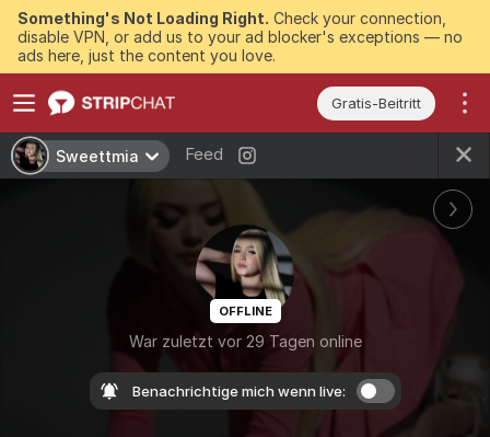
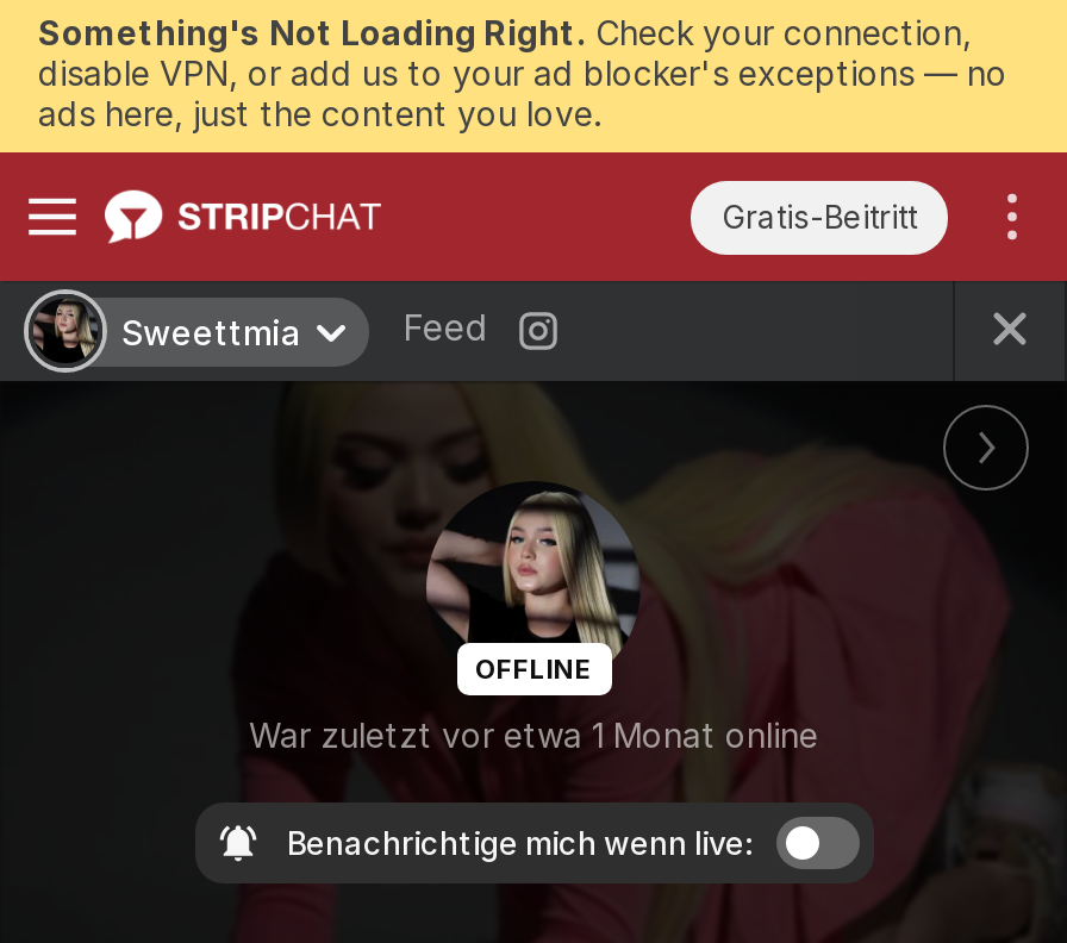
- War zuletzt vor 29 Tagen online
+ War zuletzt vor etwa 1 Monat online
